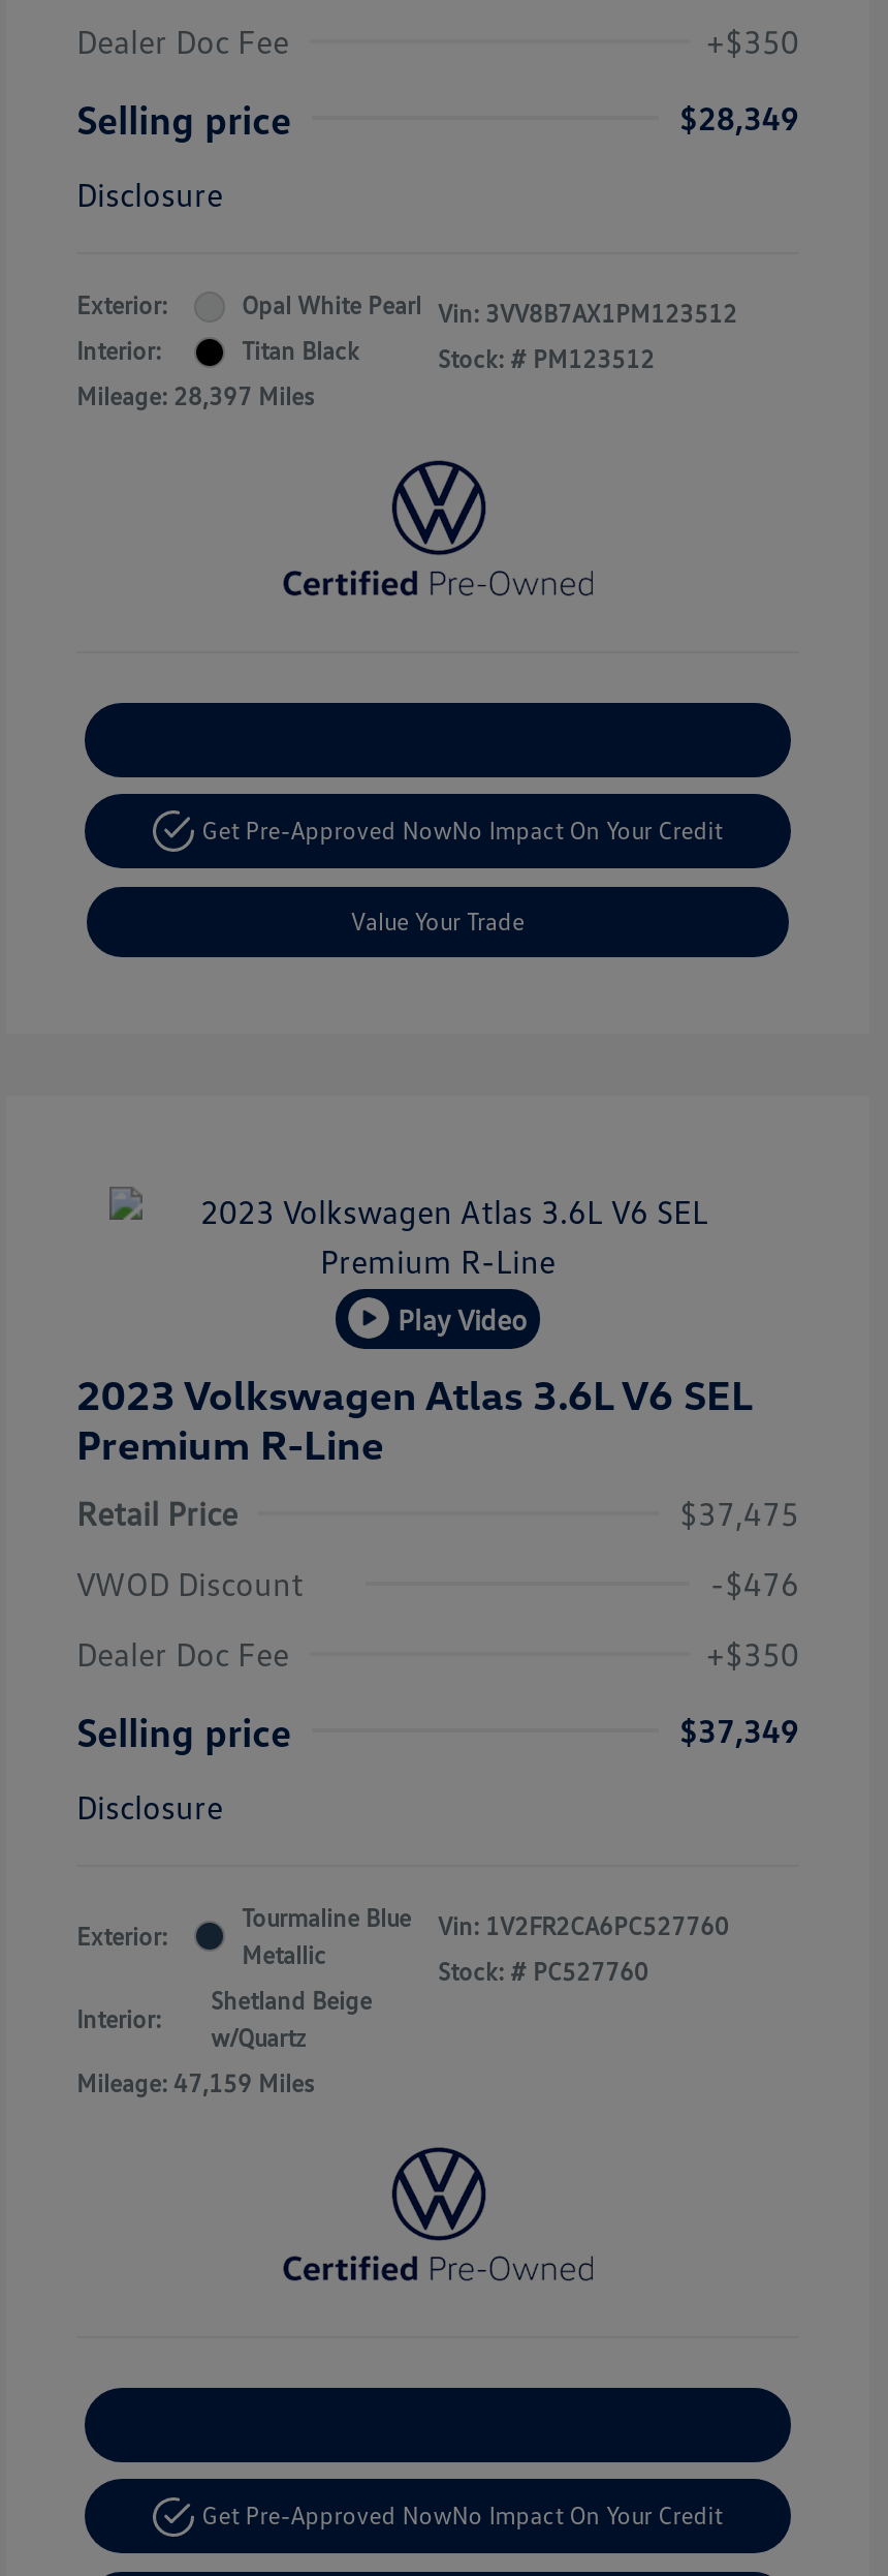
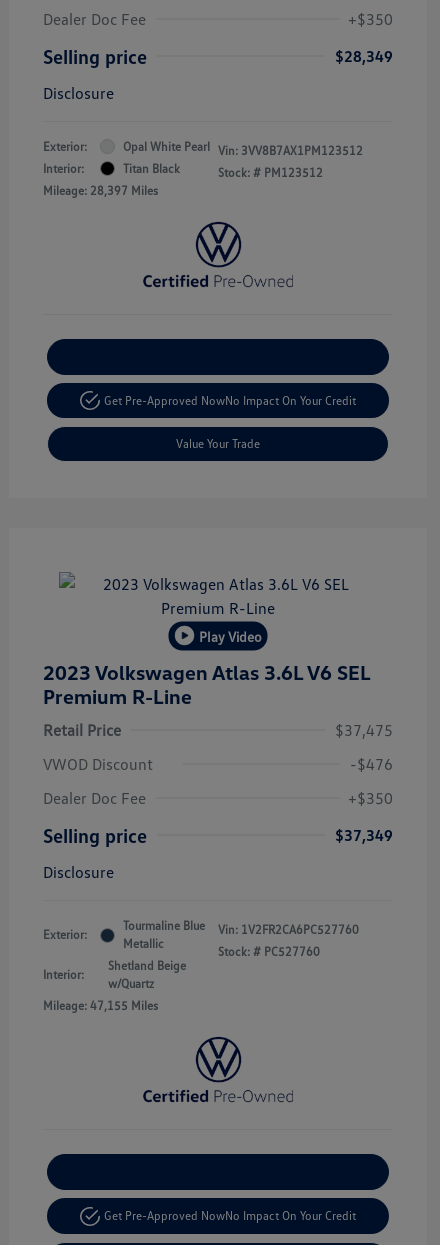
- Mileage: 47,159 Miles
+ Mileage: 47,155 Miles
